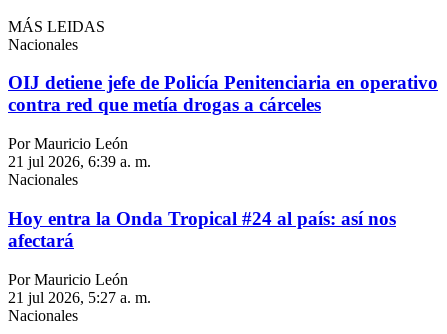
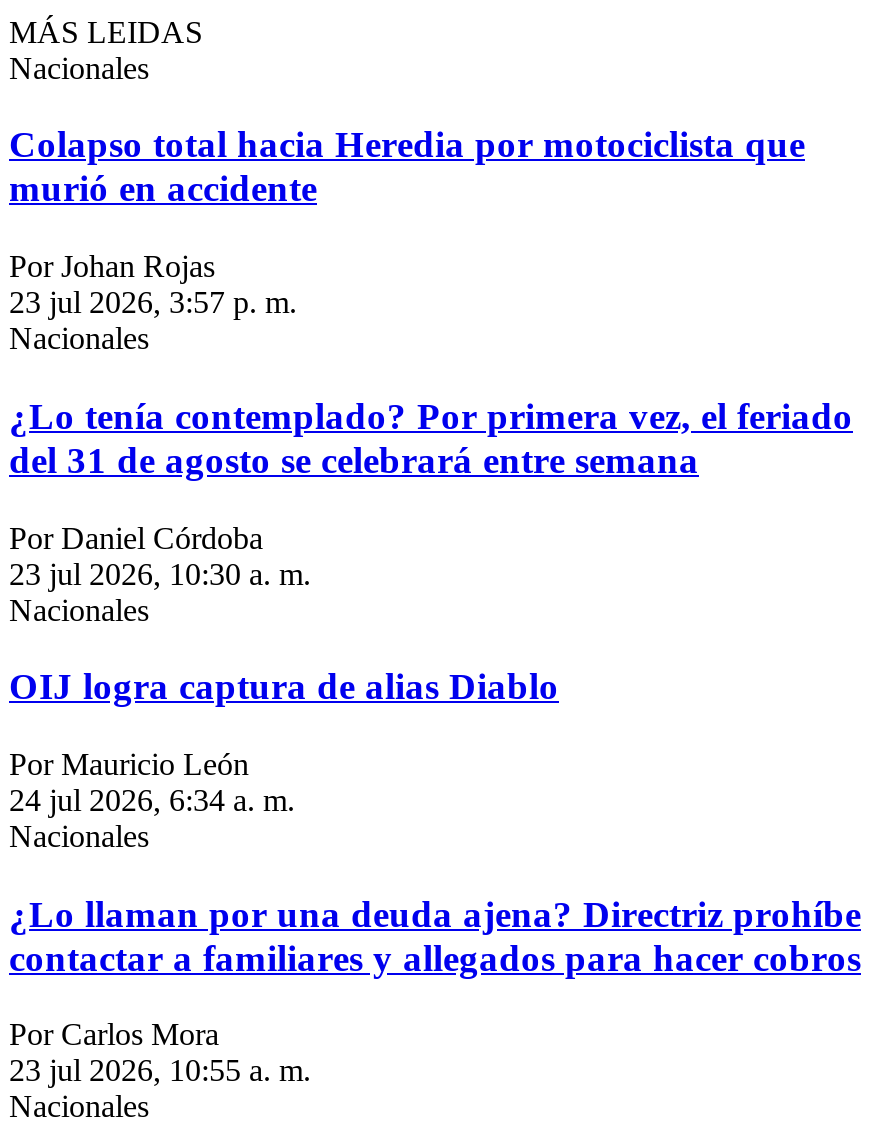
- OIJ detiene jefe de Policía Penitenciaria en operativo
- contra red que metía drogas a cárceles
+ Colapso total hacia Heredia por motociclista que
+ murió en accidente
+ Por Johan Rojas
+ 23 jul 2026, 3:57 p. m.
+ Nacionales
+ ¿Lo tenía contemplado? Por primera vez, el feriado
+ del 31 de agosto se celebrará entre semana
+ Por Daniel Córdoba
+ 23 jul 2026, 10:30 a. m.
+ Nacionales
+ OIJ logra captura de alias Diablo

- 21 jul 2026, 6:39 a. m.
+ 24 jul 2026, 6:34 a. m.

- Hoy entra la Onda Tropical #24 al país: así nos
- afectará
+ ¿Lo llaman por una deuda ajena? Directriz prohíbe
+ contactar a familiares y allegados para hacer cobros

- Por Mauricio León
- 21 jul 2026, 5:27 a. m.
+ Por Carlos Mora
+ 23 jul 2026, 10:55 a. m.
